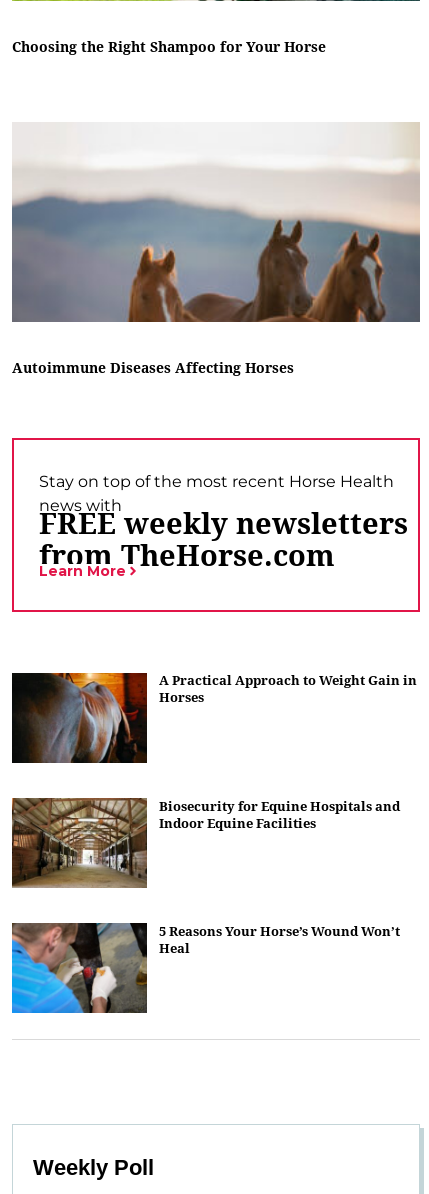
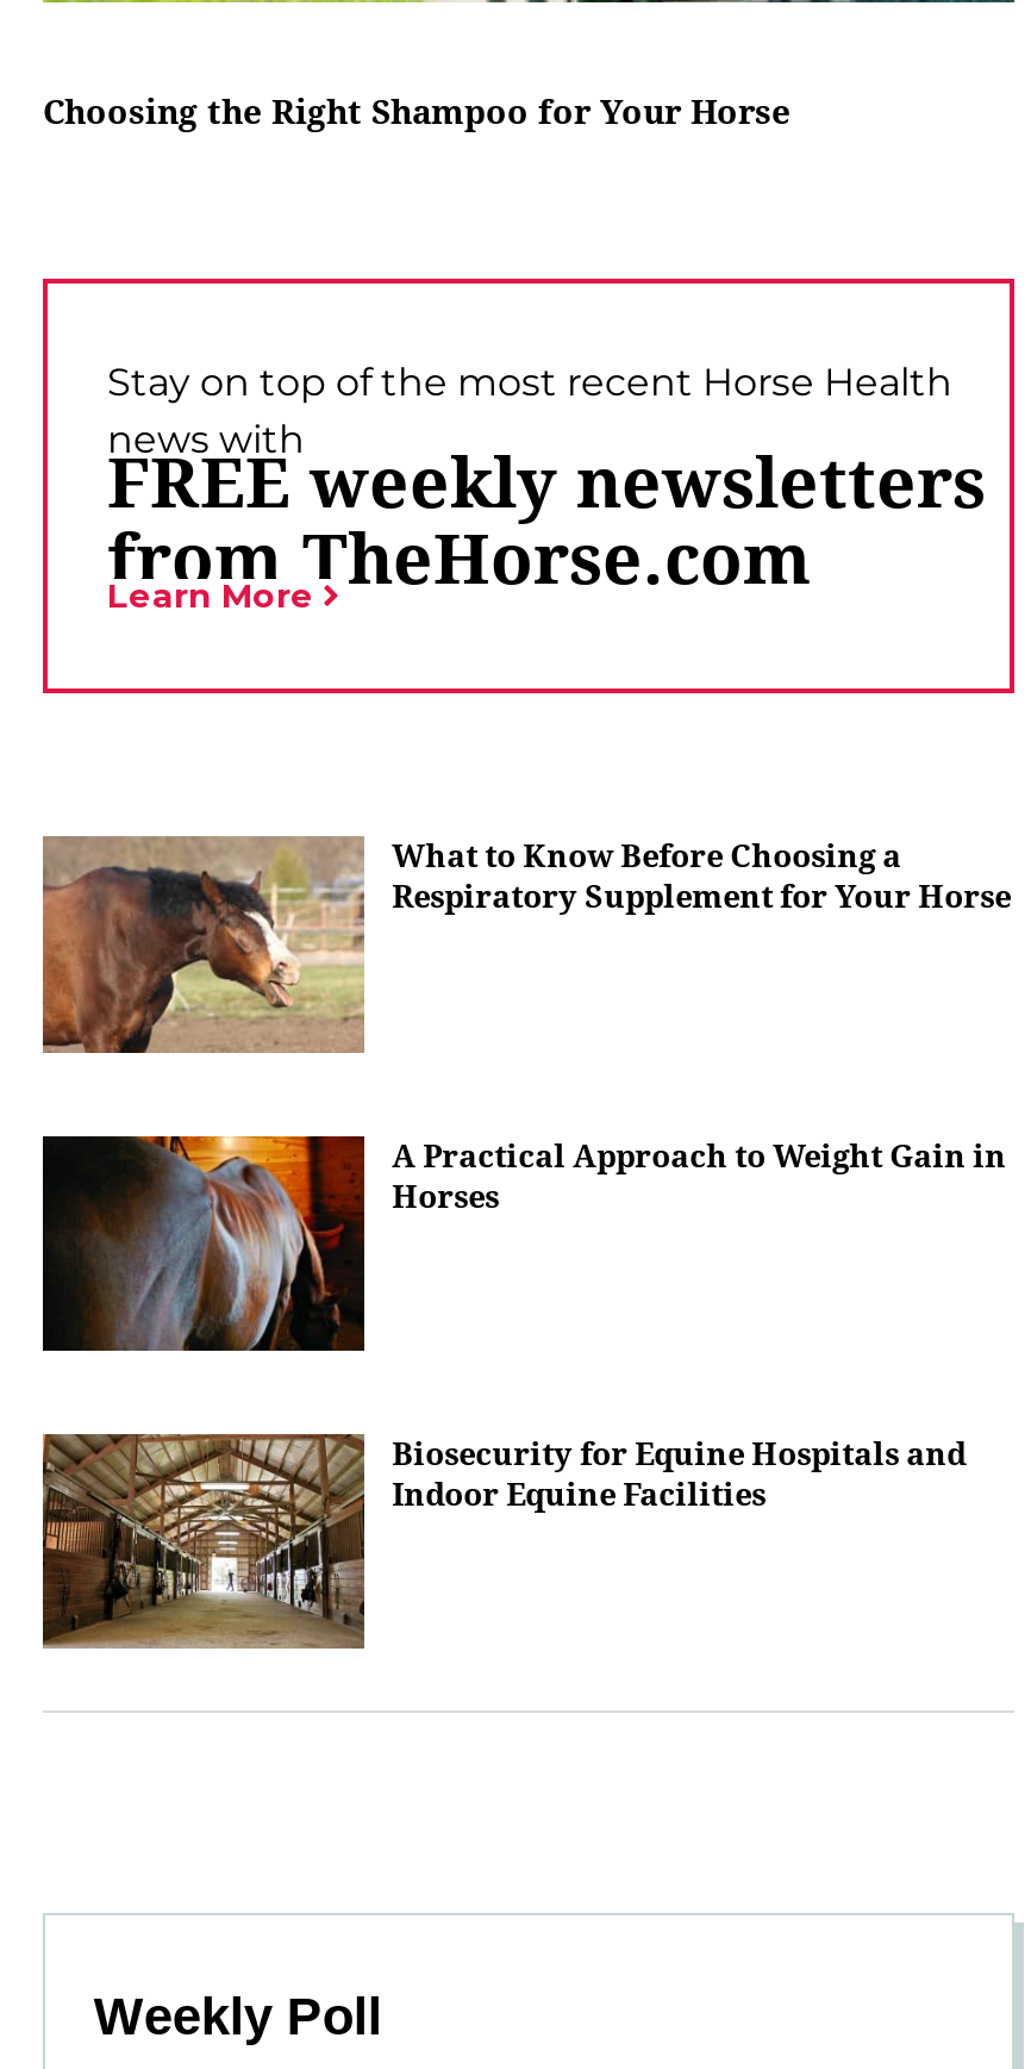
- [image]
- Autoimmune Diseases Affecting Horses

+ [image]
+ What to Know Before Choosing a
+ Respiratory Supplement for Your Horse

- [image]
- 5 Reasons Your Horse’s Wound Won’t
- Heal
